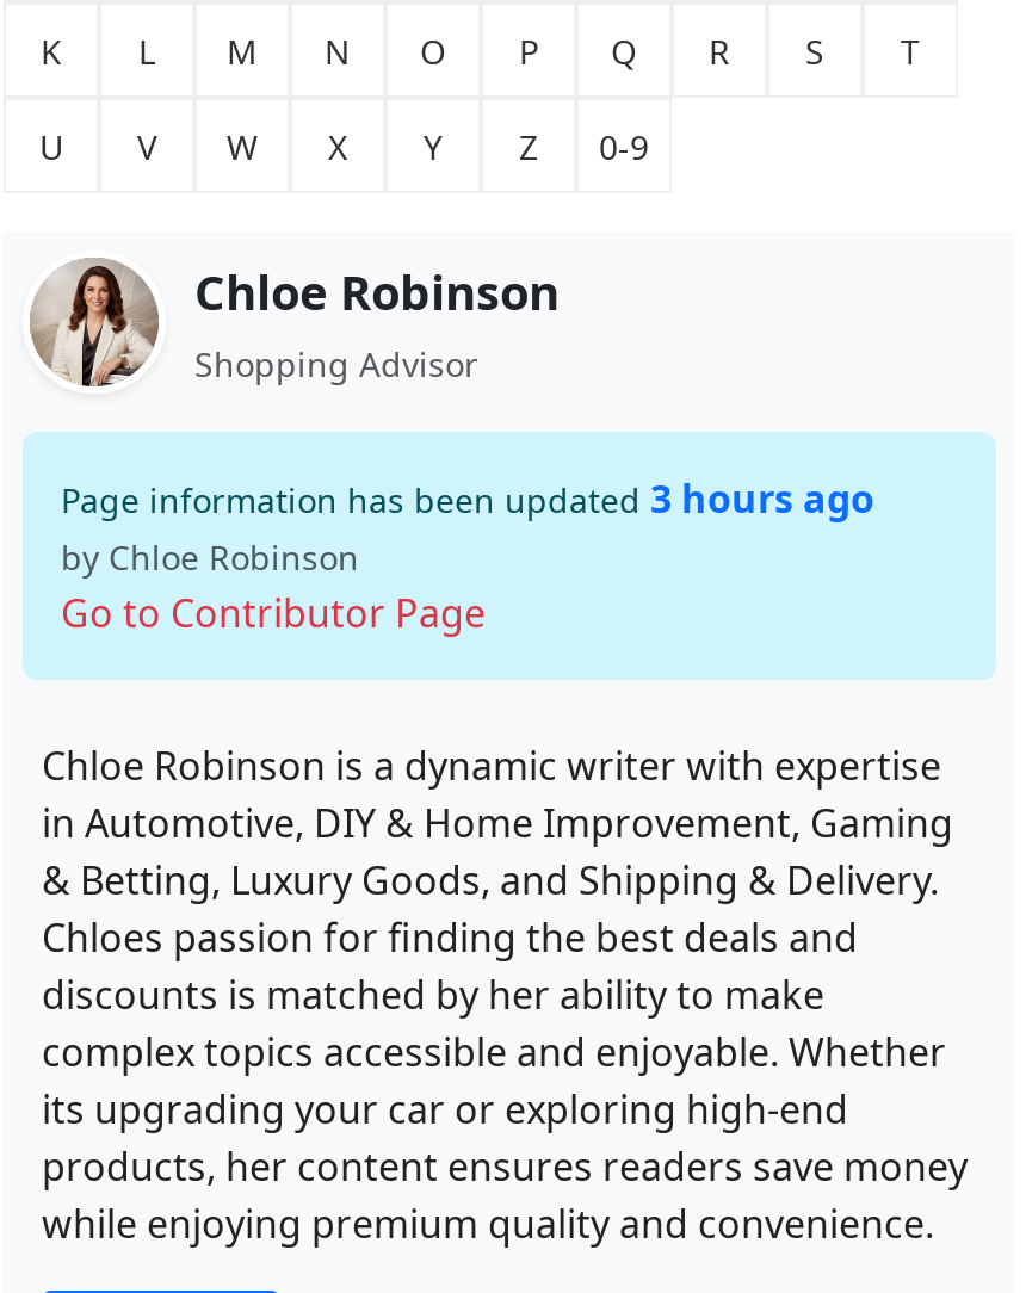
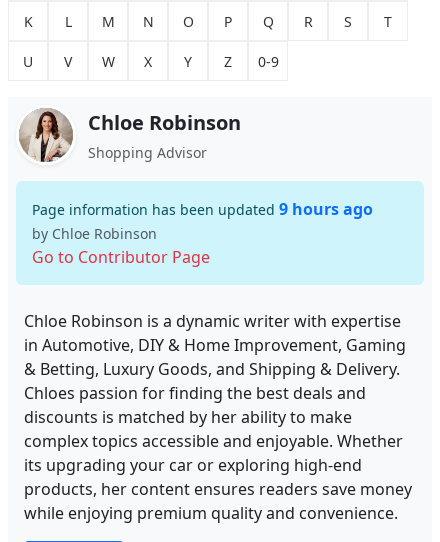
- Page information has been updated 3 hours ago
+ Page information has been updated 9 hours ago
